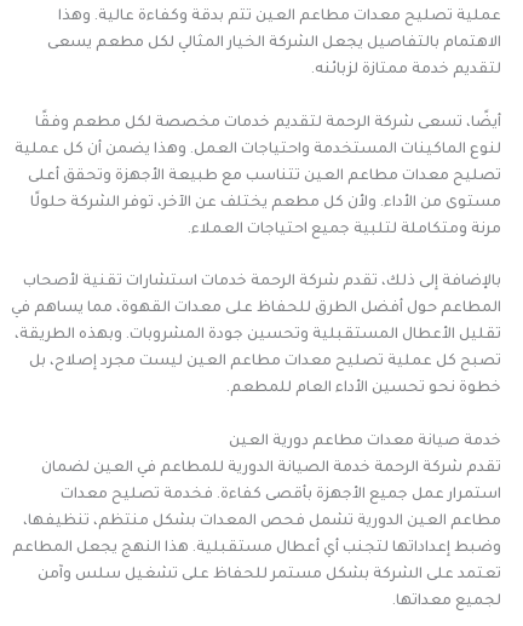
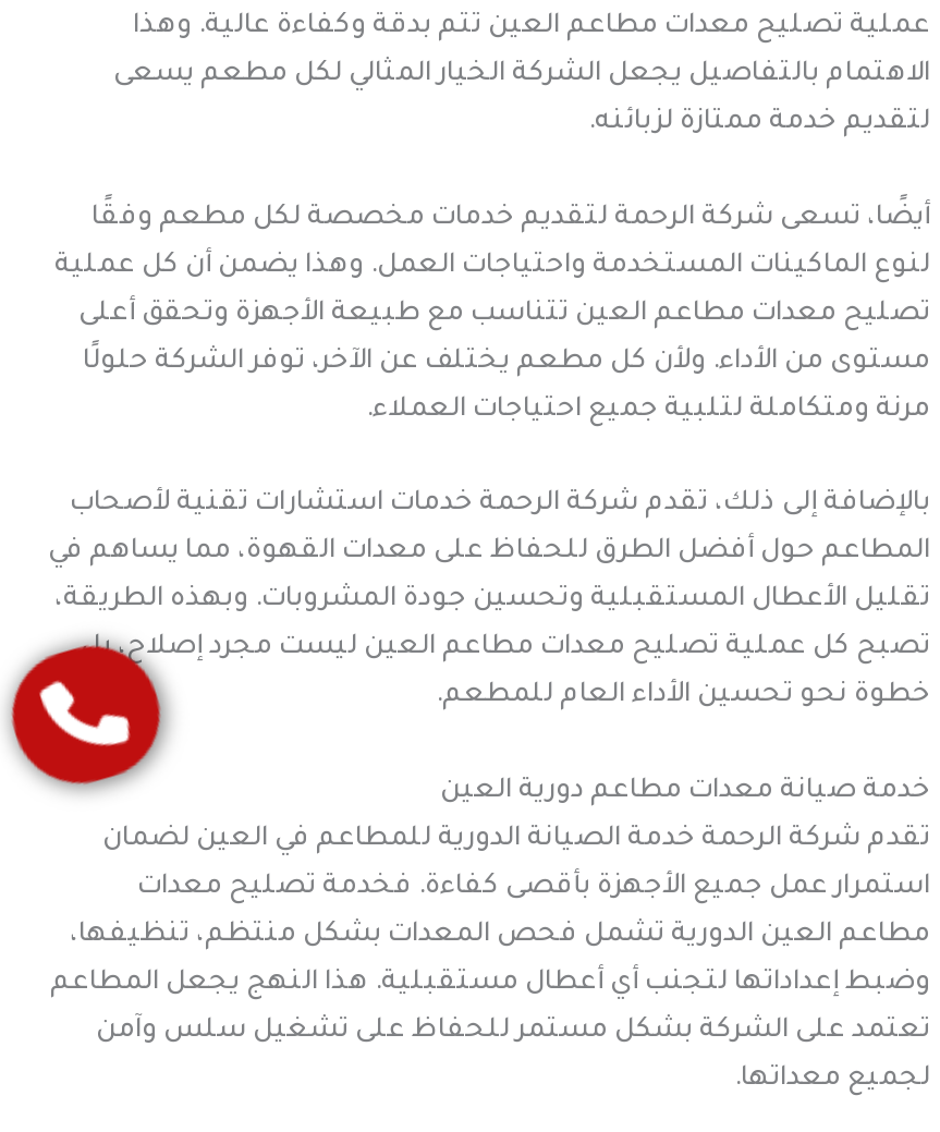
+ [image]
